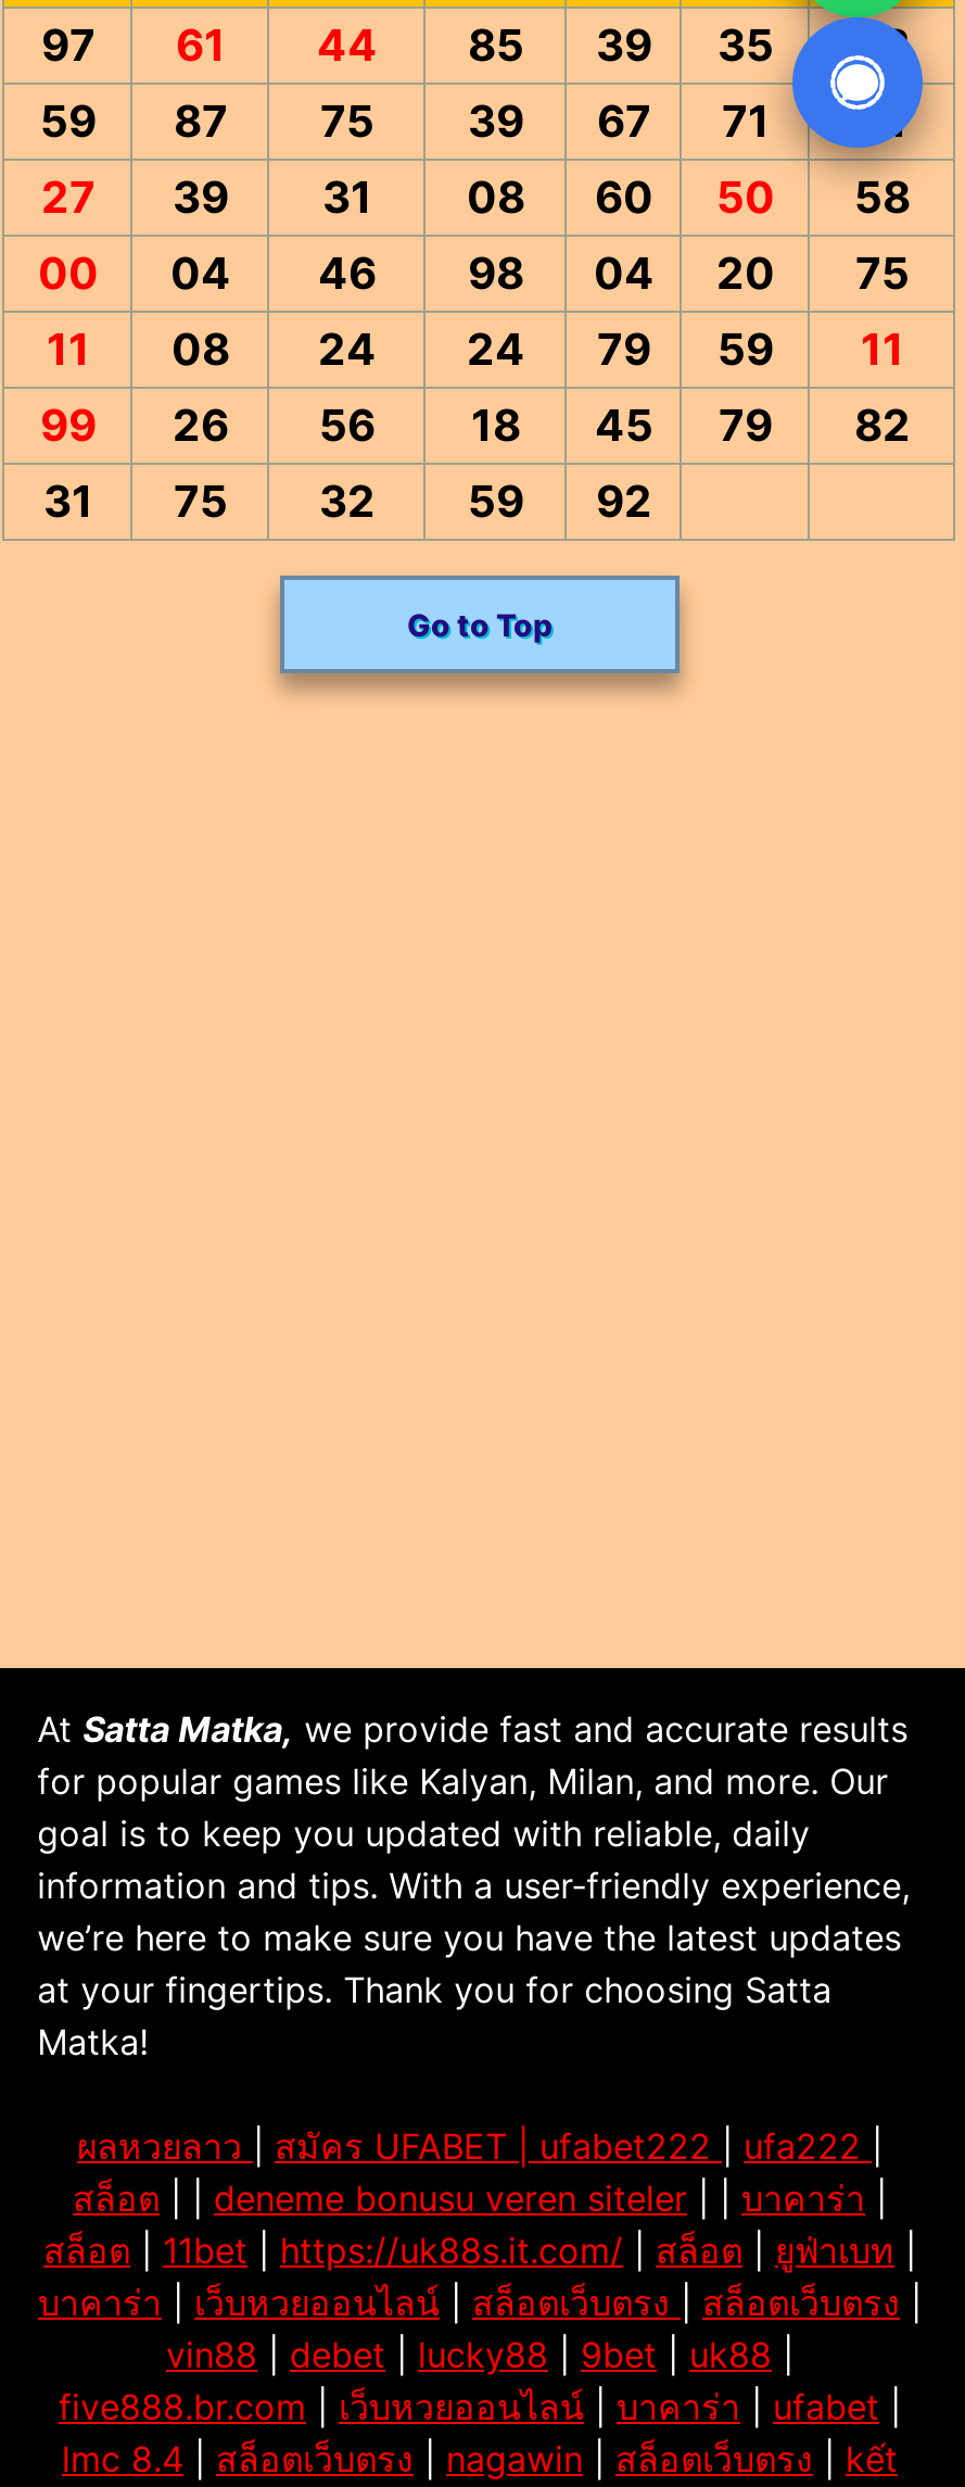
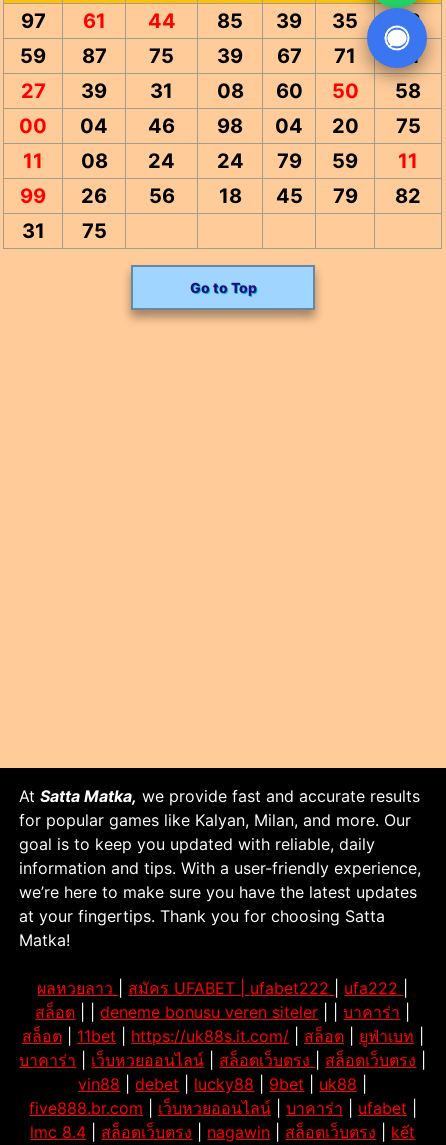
- 32
- 59
- 92
